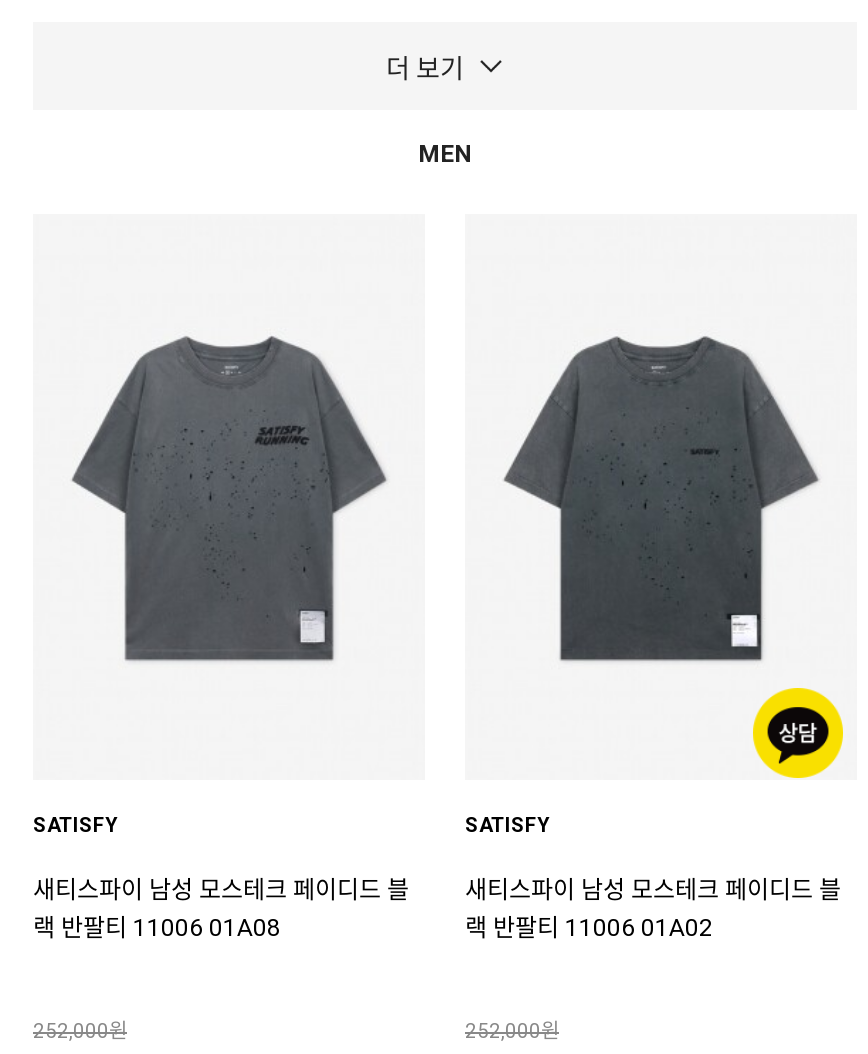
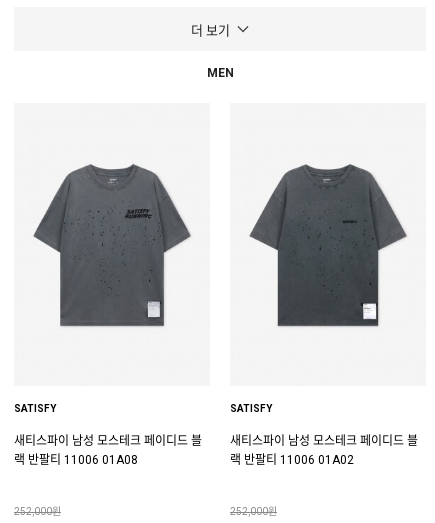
- [image]
